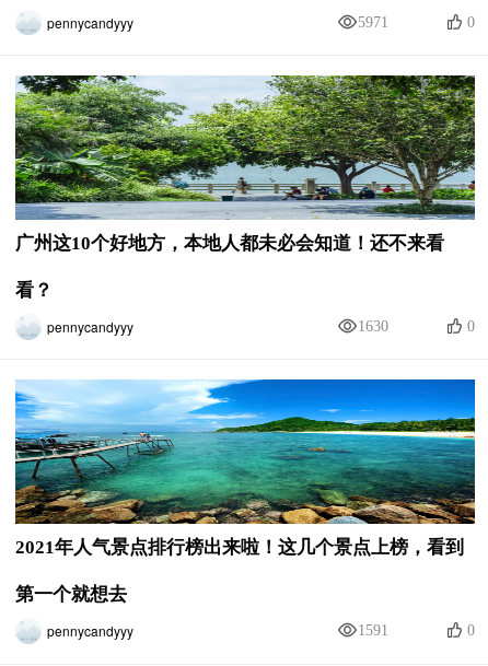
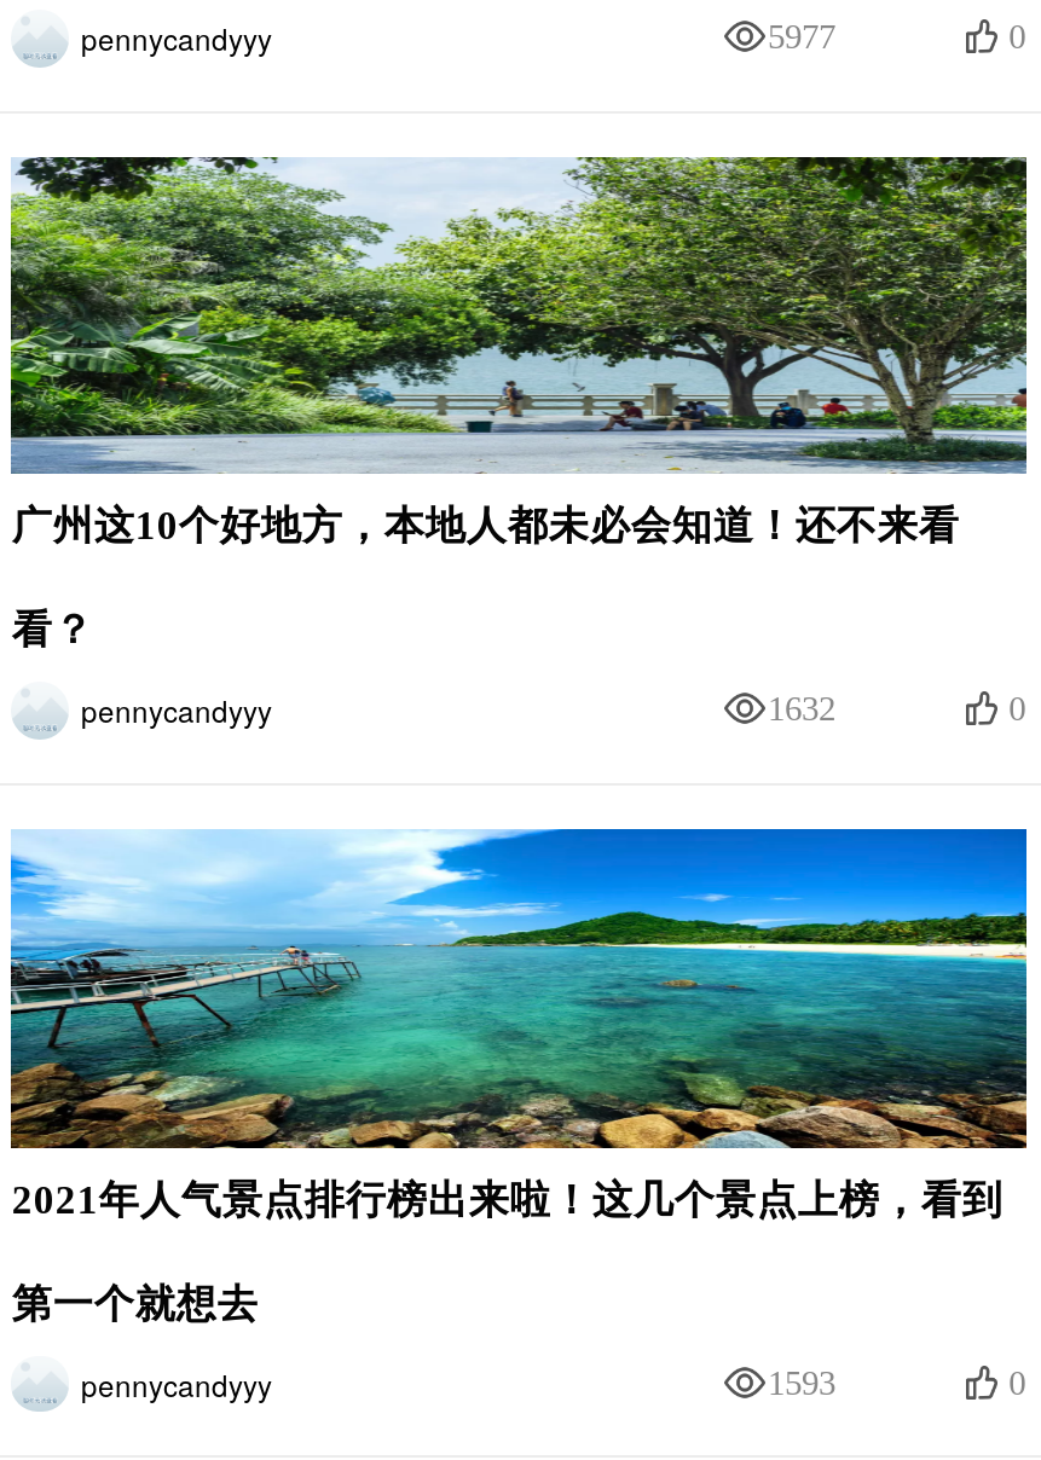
- 5971
+ 5977

- 1630
+ 1632

- 1591
+ 1593
